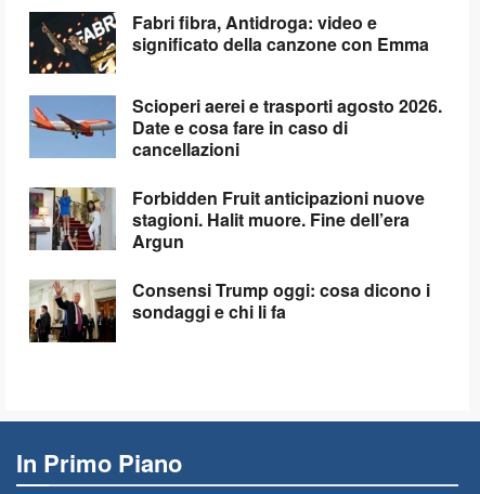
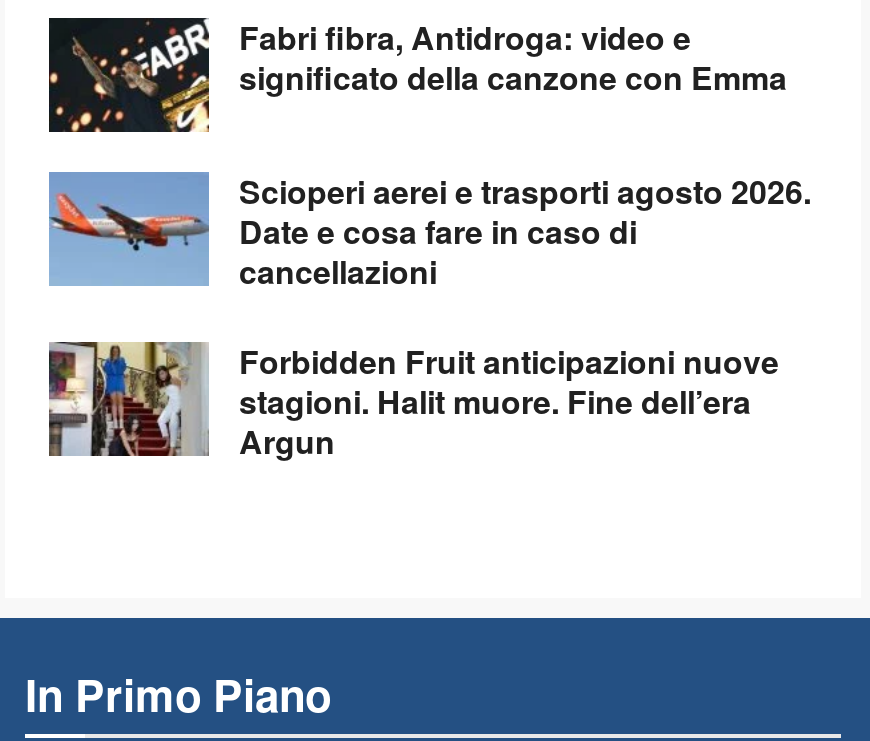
- [image]
- Consensi Trump oggi: cosa dicono i
- sondaggi e chi li fa
